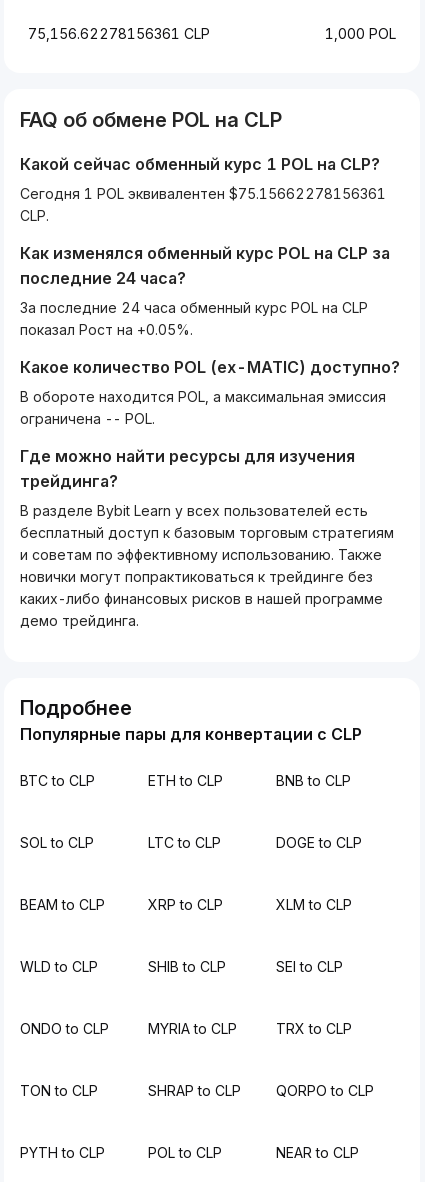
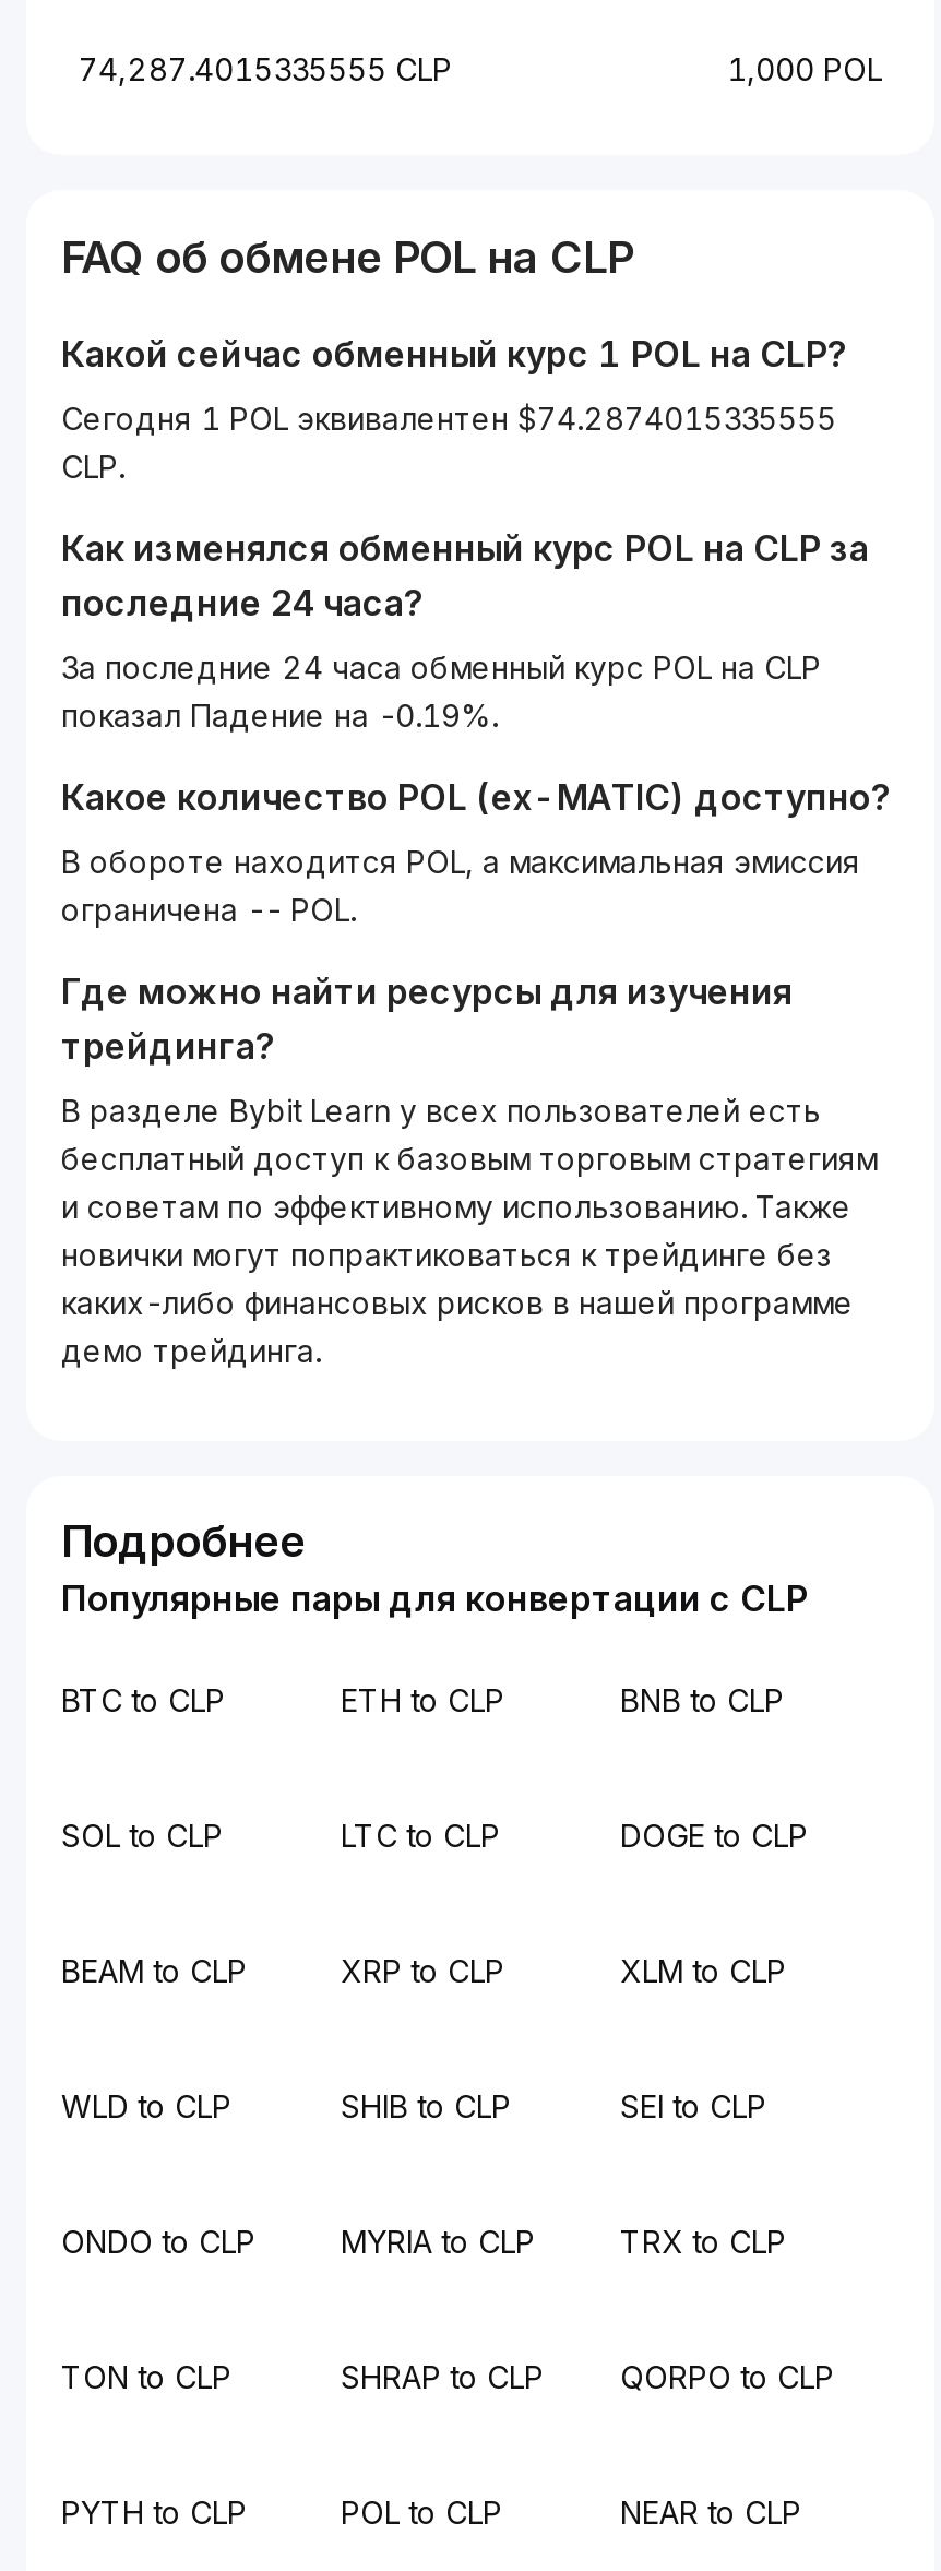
- 75,156.62278156361 CLP
+ 74,287.4015335555 CLP

- Сегодня 1 POL эквивалентен $75.15662278156361
+ Сегодня 1 POL эквивалентен $74.2874015335555

- показал Рост на +0.05%.
+ показал Падение на -0.19%.
